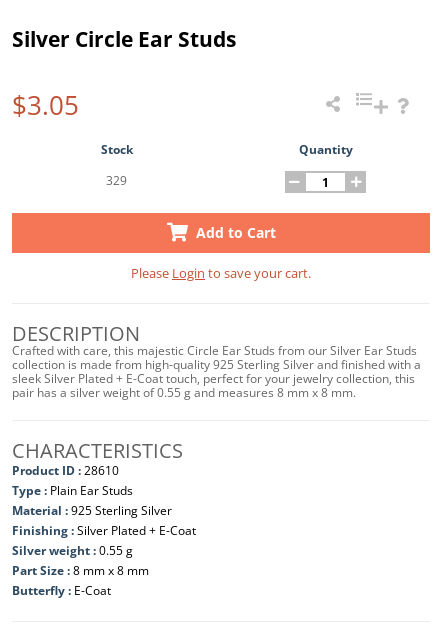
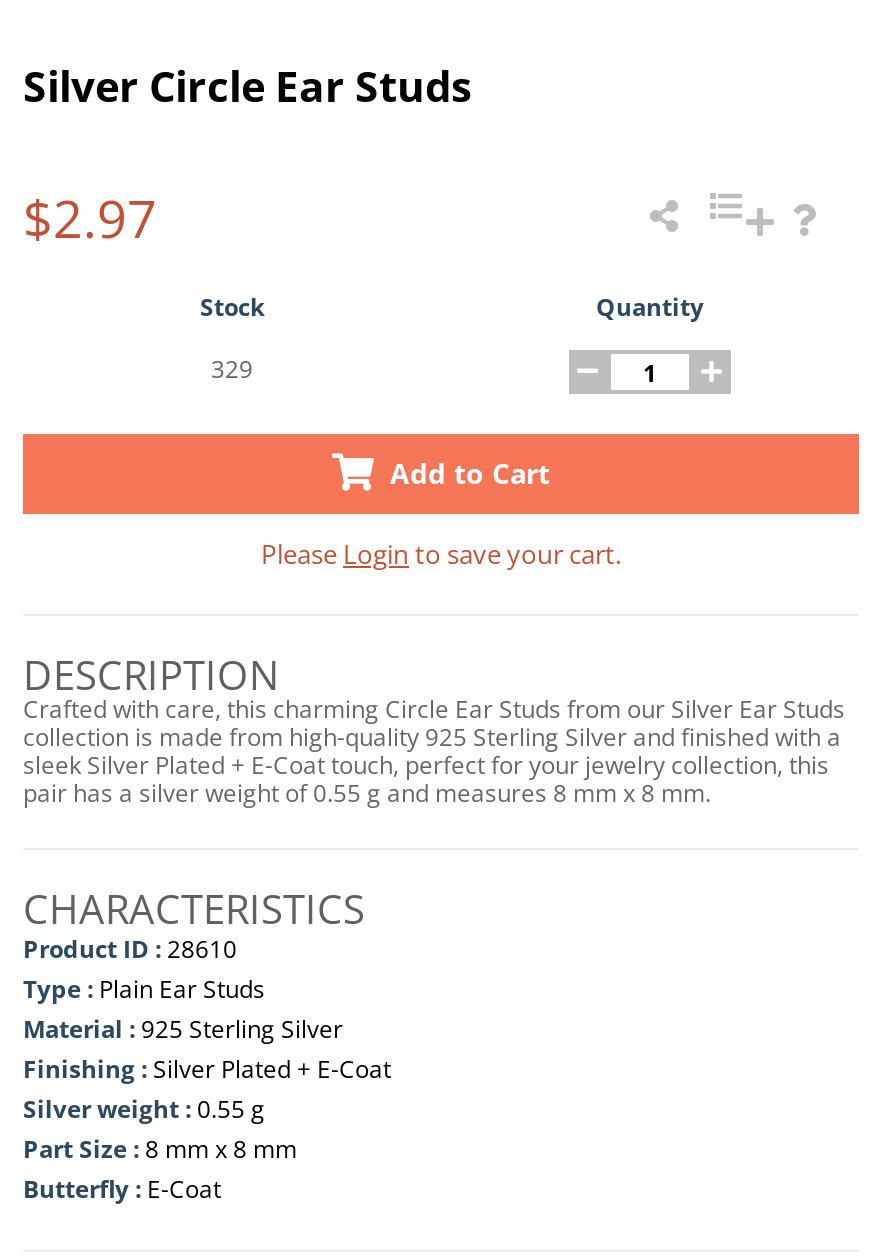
- $3.05
+ $2.97

- Crafted with care, this majestic Circle Ear Studs from our Silver Ear Studs
+ Crafted with care, this charming Circle Ear Studs from our Silver Ear Studs
